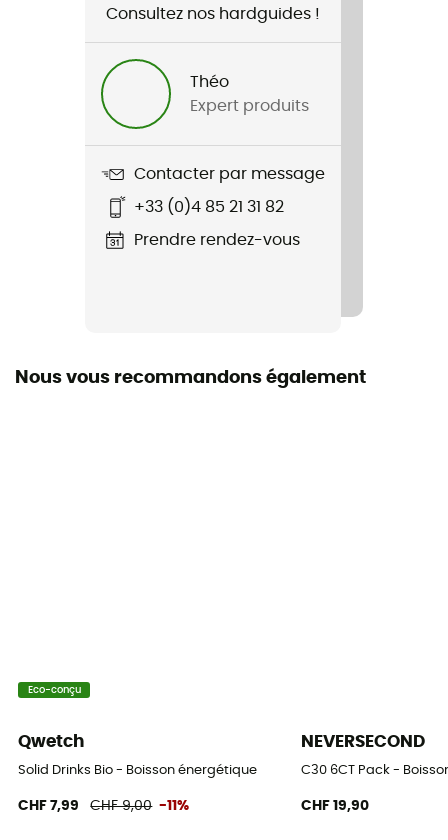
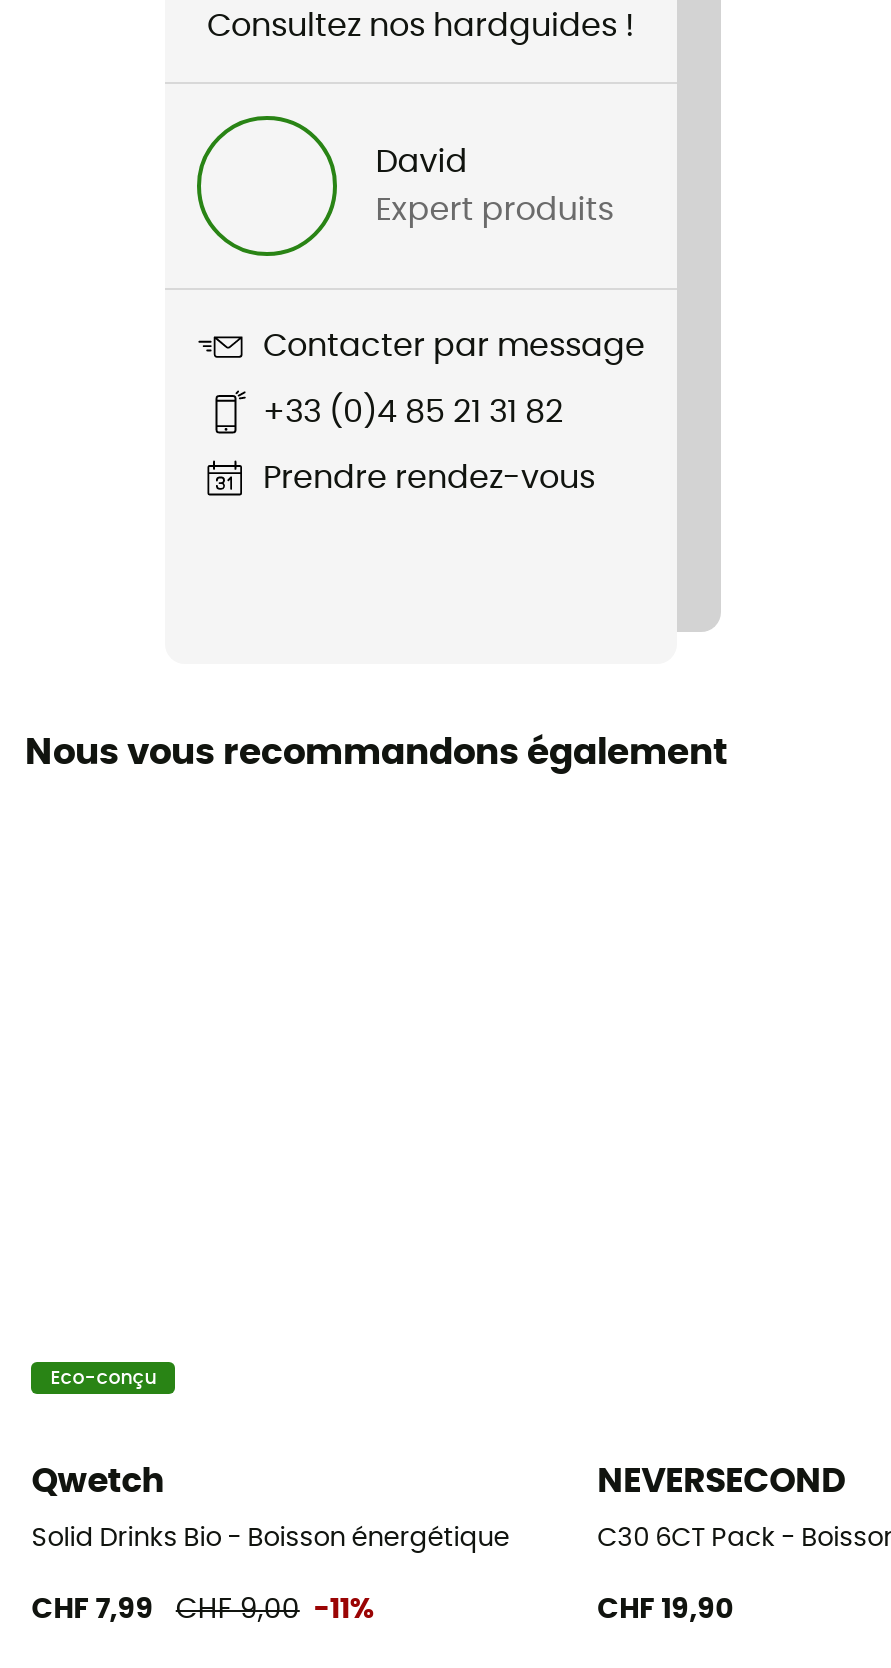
- Théo
+ David
